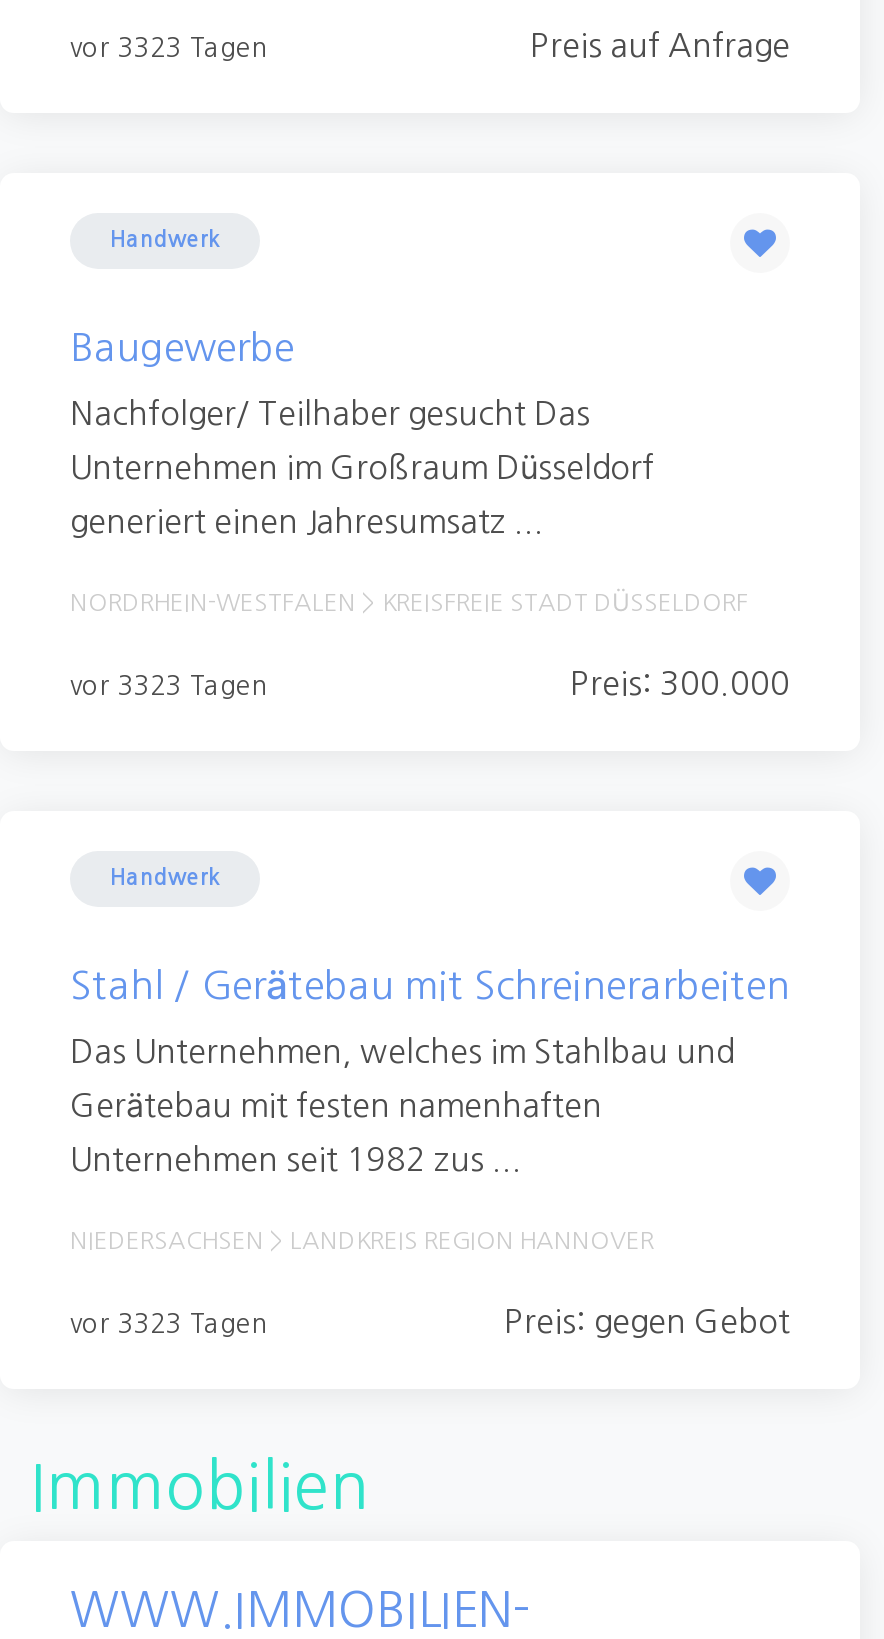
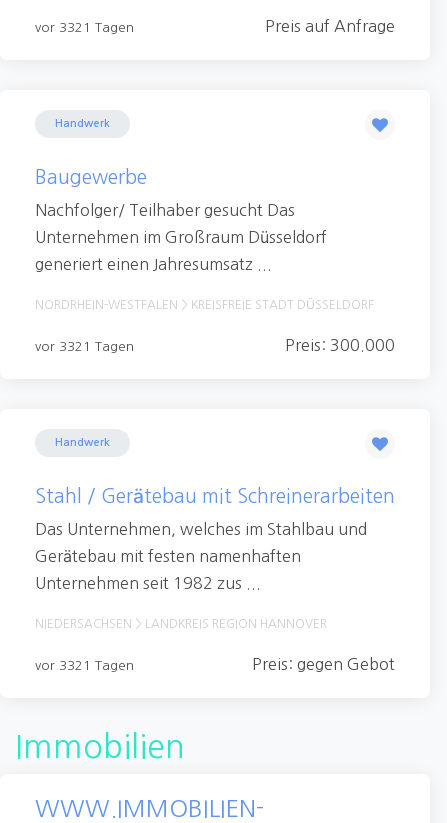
- vor 3323 Tagen
+ vor 3321 Tagen

- vor 3323 Tagen
+ vor 3321 Tagen

- vor 3323 Tagen
+ vor 3321 Tagen
